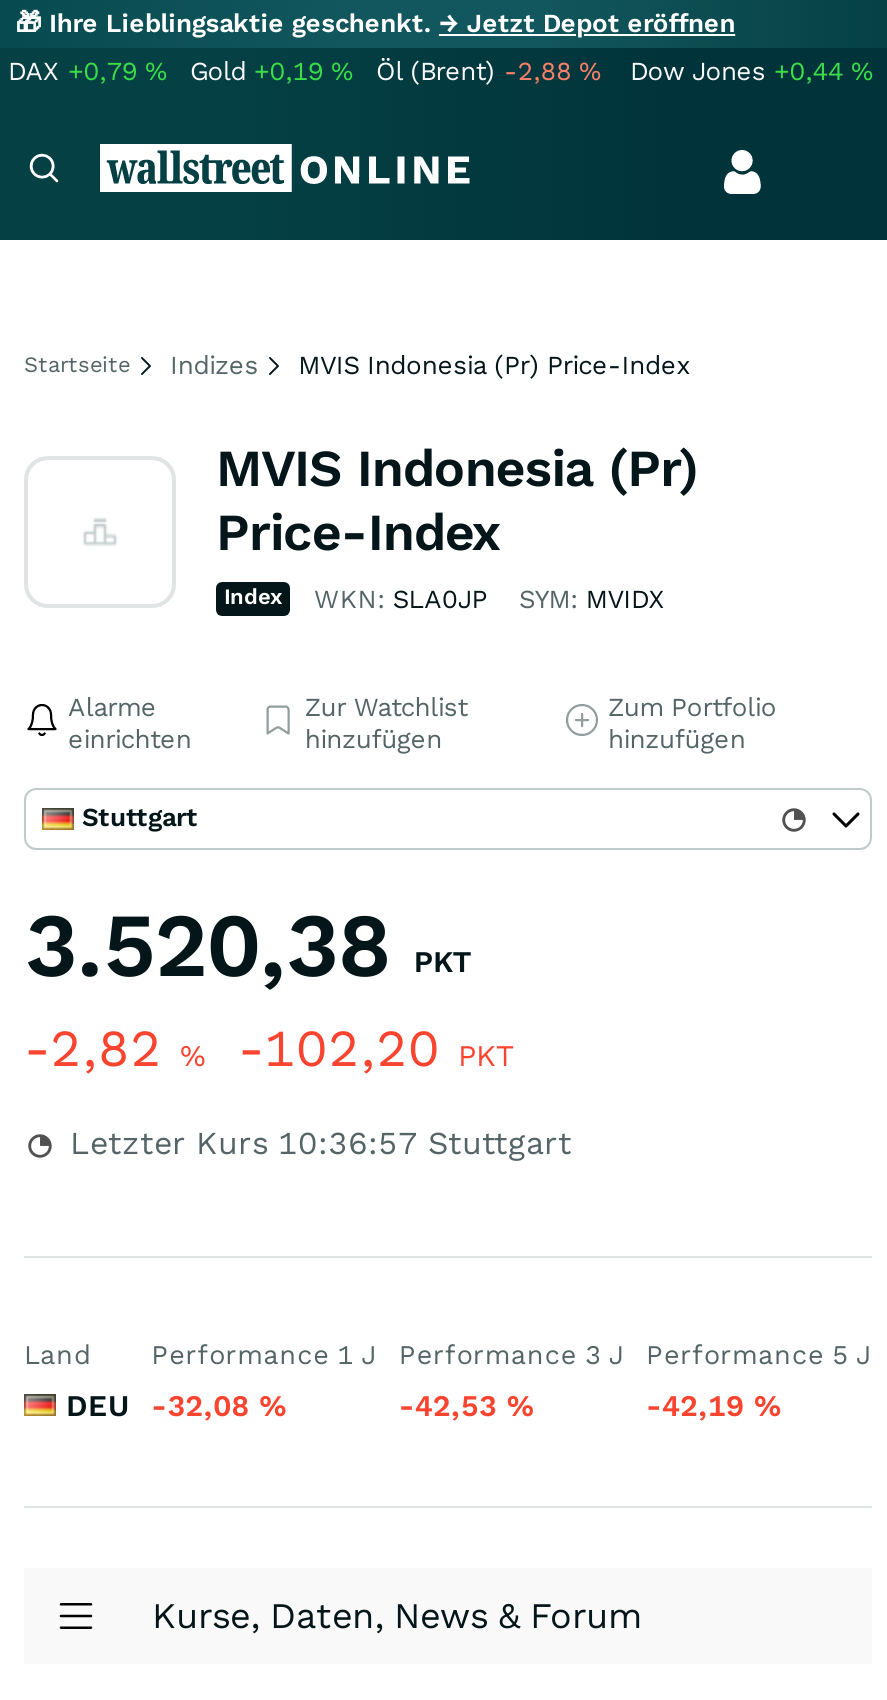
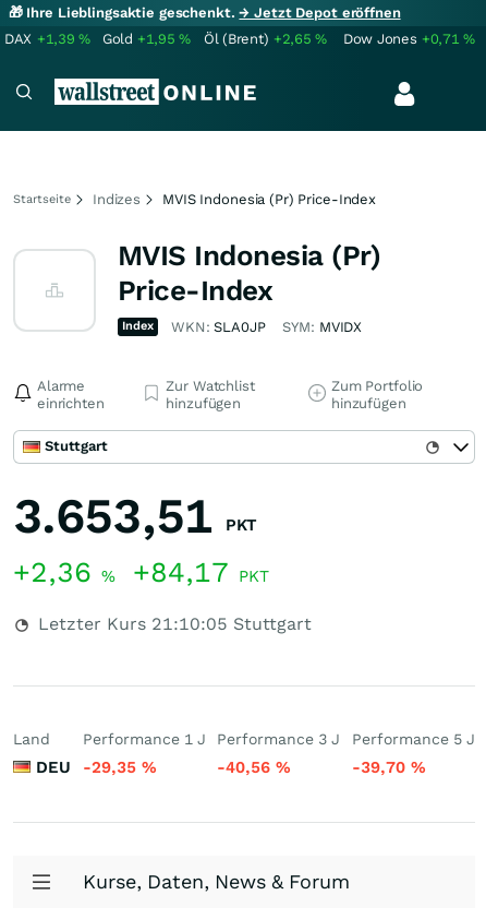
- DAX +0,79%
+ DAX +1,39%

- Gold +0,19%
+ Gold +1,95%

- Öl (Brent) -2,88%
+ Öl (Brent) +2,65%

- Dow Jones +0,44%
+ Dow Jones +0,71%

- 3.520,38 PKT
+ 3.653,51 PKT

- -2,82% -102,20 PKT
+ +2,36% +84,17 PKT

- Letzter Kurs 10:36:57 Stuttgart
+ Letzter Kurs 21:10:05 Stuttgart

- DEU -32,08%
+ DEU -29,35%

- -42,53%
+ -40,56%

- -42,19%
+ -39,70%
